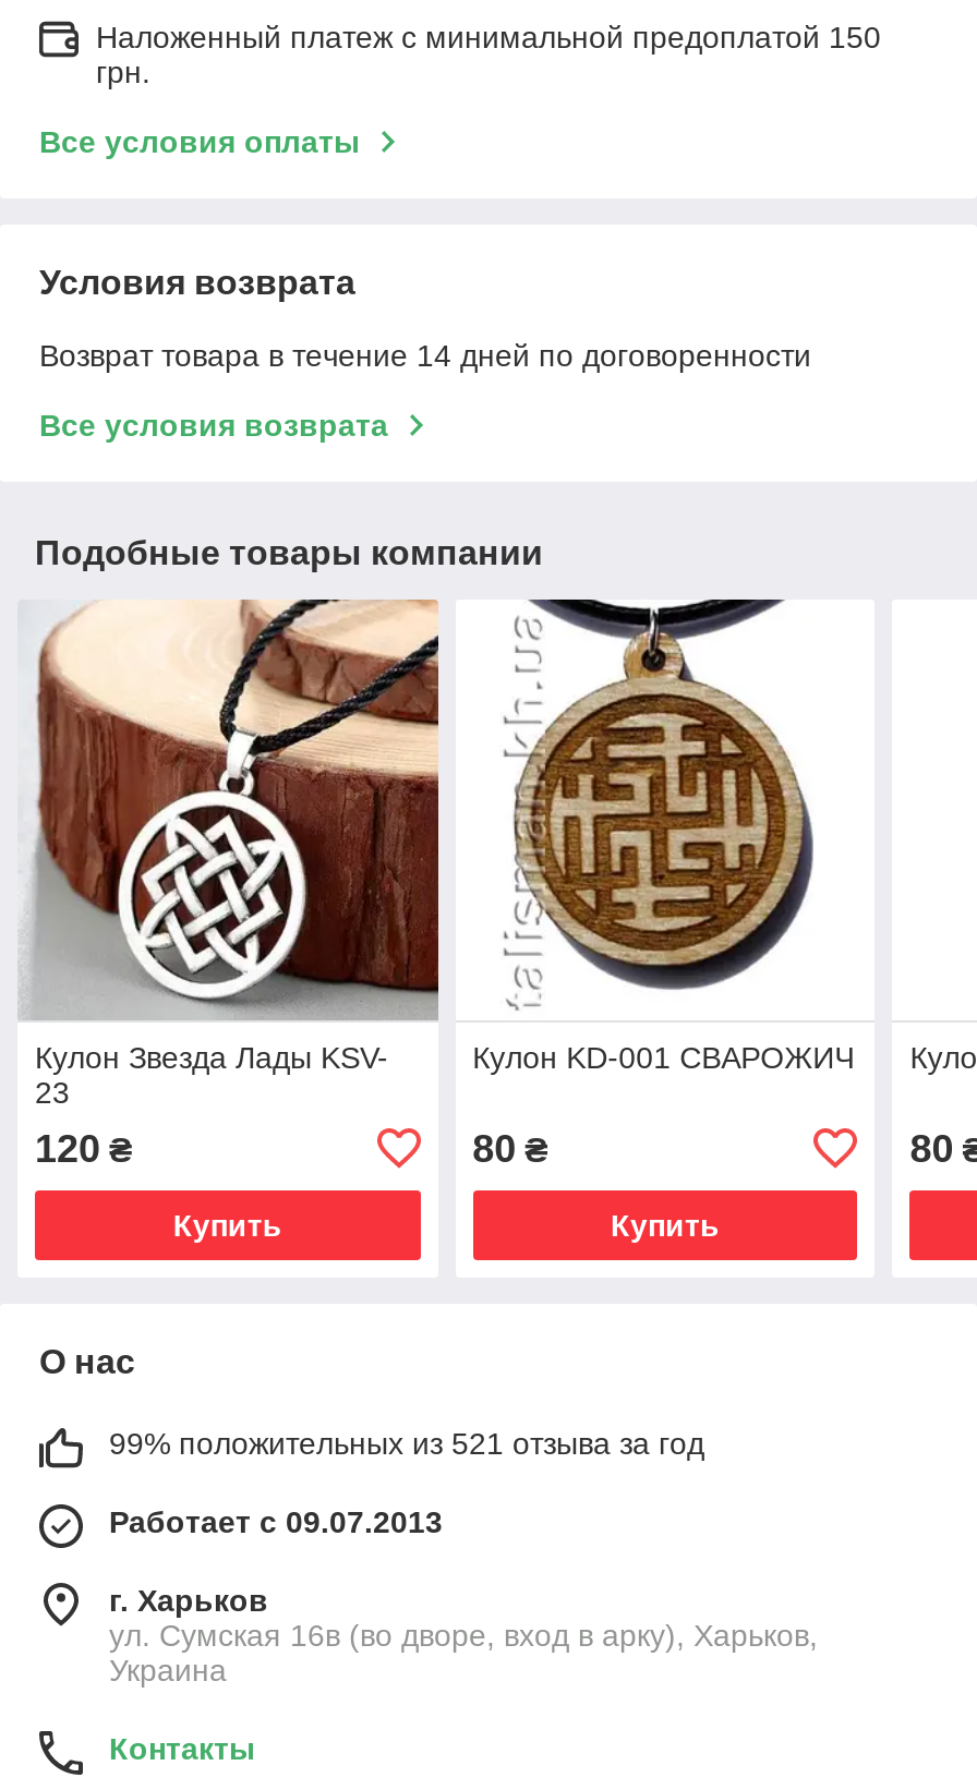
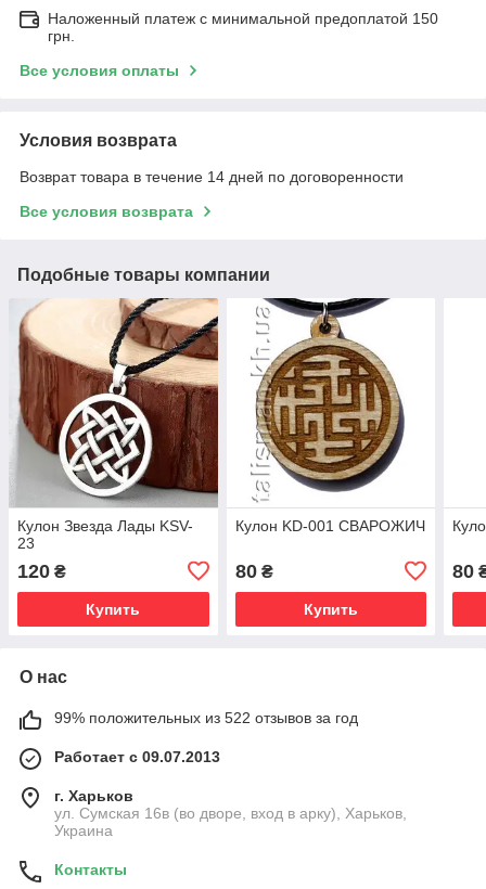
- 99% положительных из 521 отзыва за год
+ 99% положительных из 522 отзывов за год
